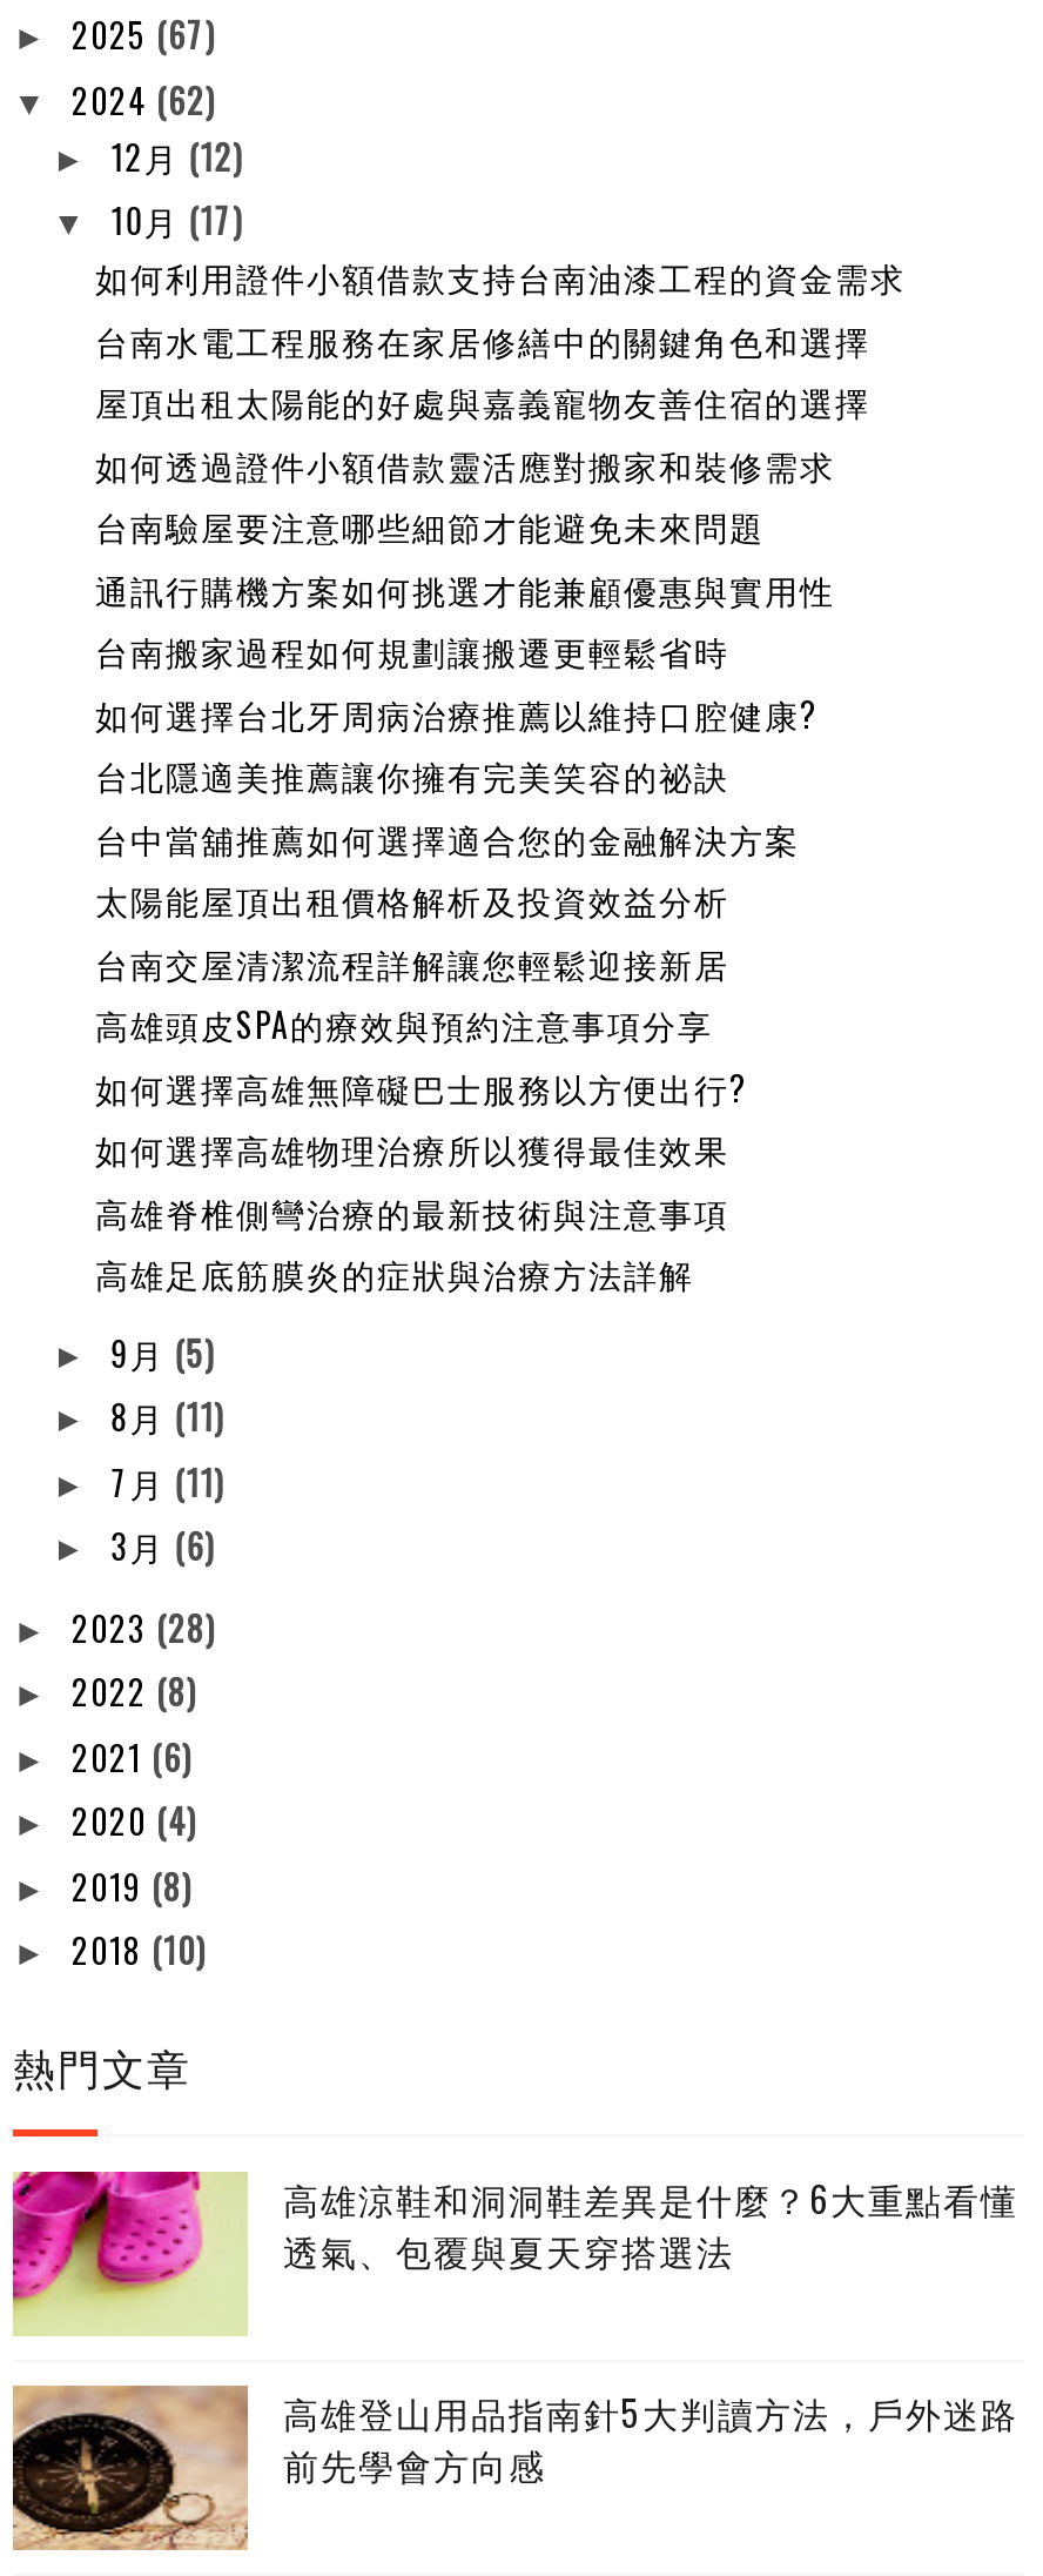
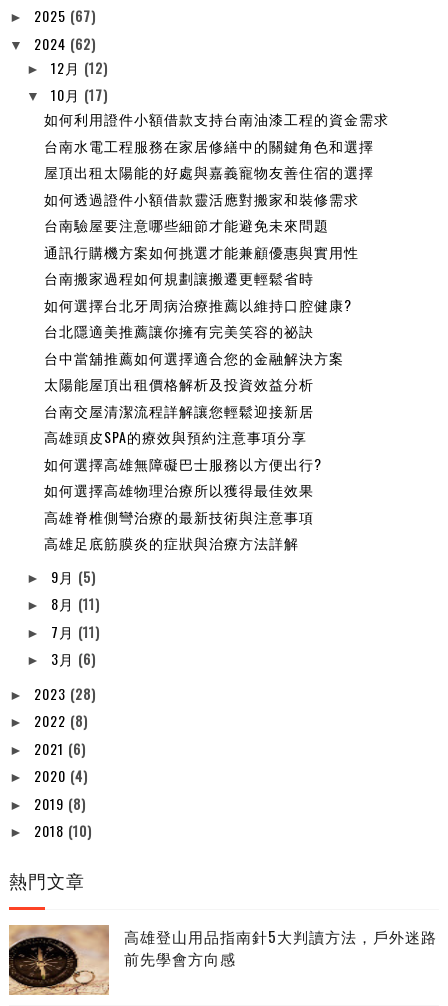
- [image]
- 高雄涼鞋和洞洞鞋差異是什麼？6大重點看懂
- 透氣、包覆與夏天穿搭選法
